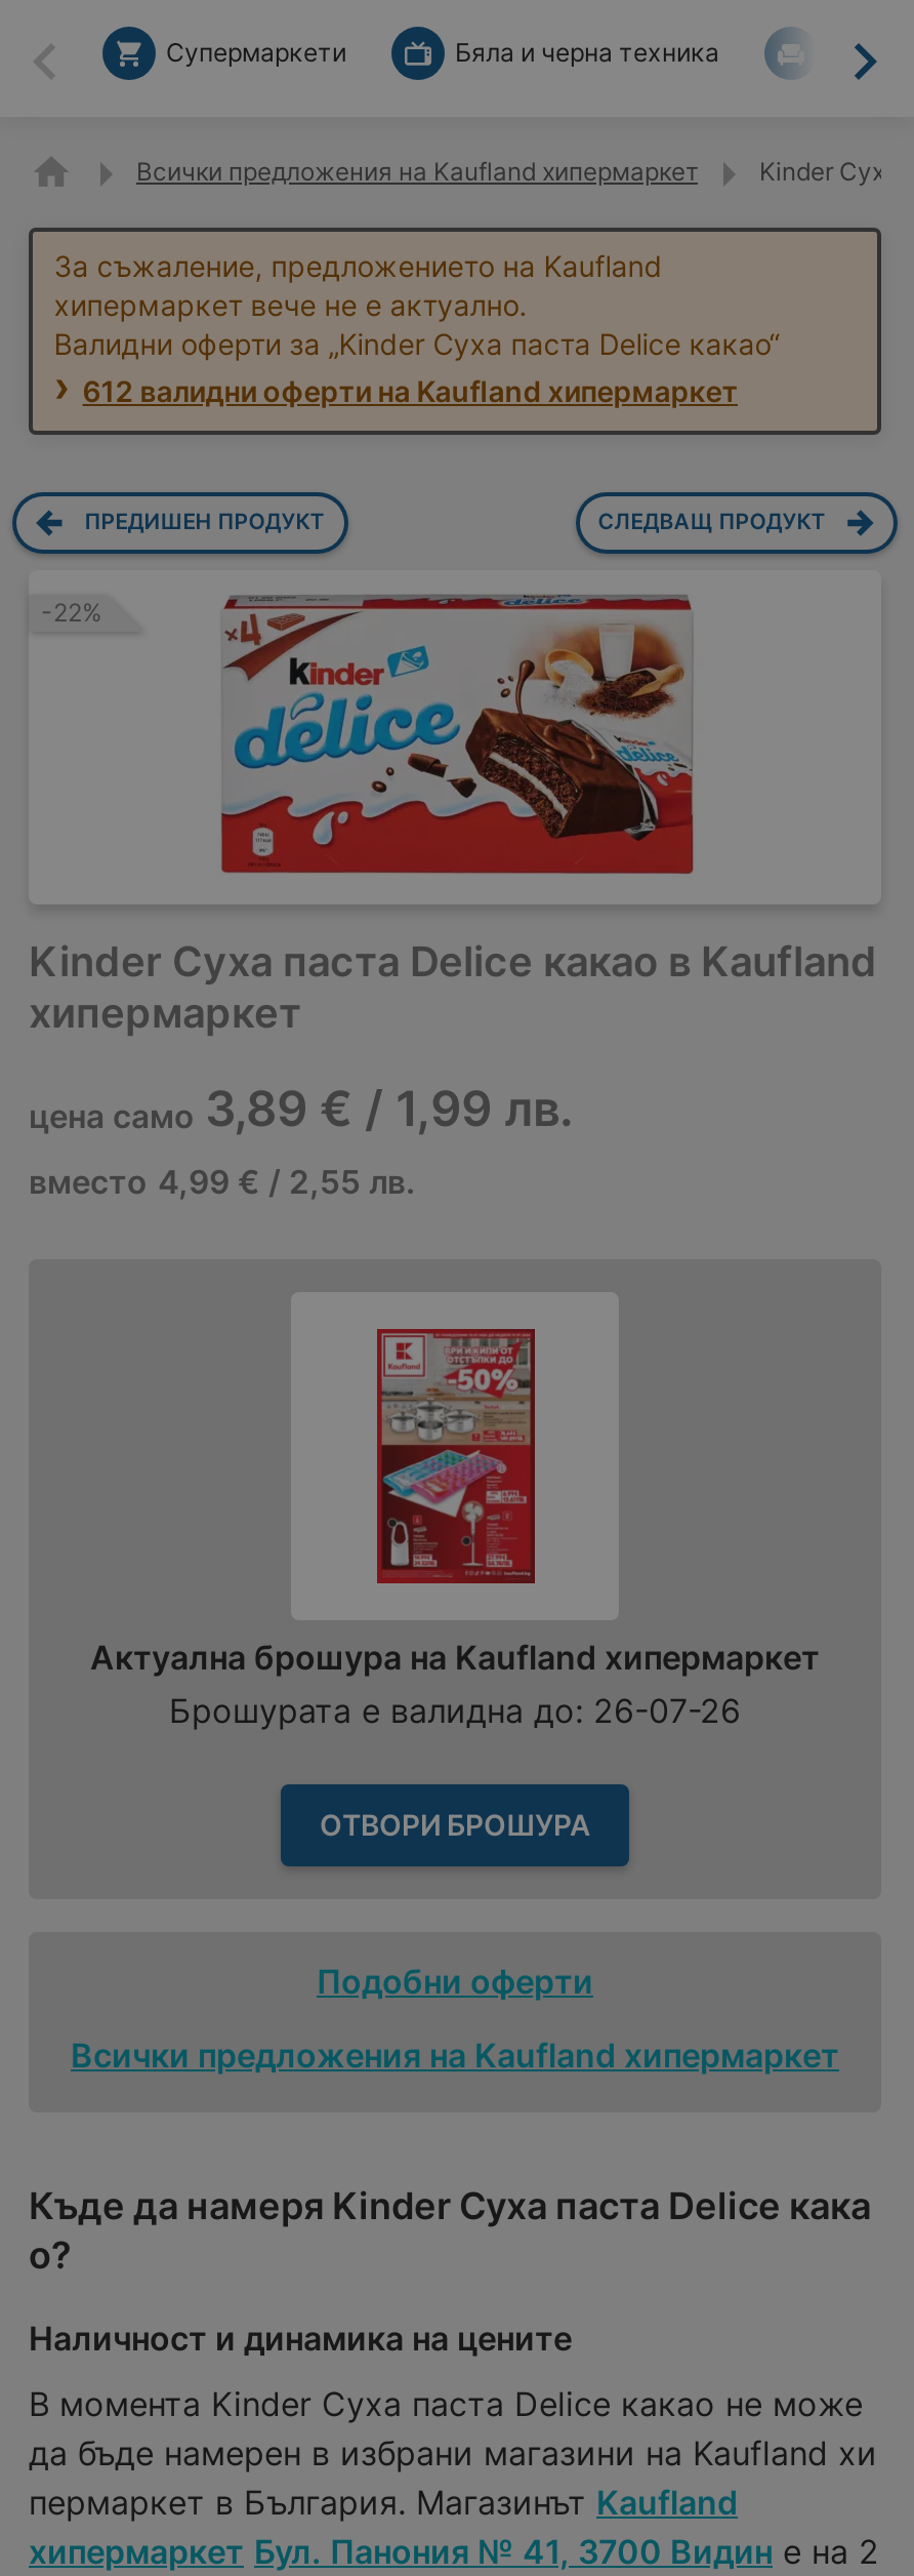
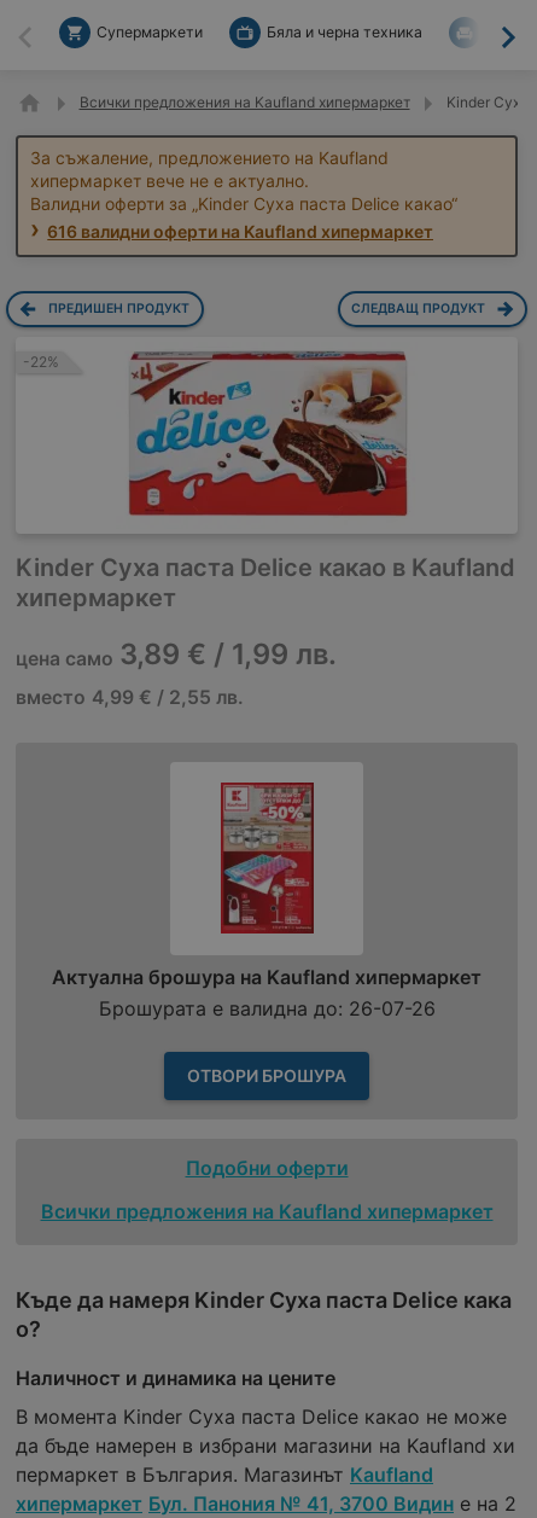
- 612 валидни оферти на Kaufland хипермаркет
+ 616 валидни оферти на Kaufland хипермаркет
